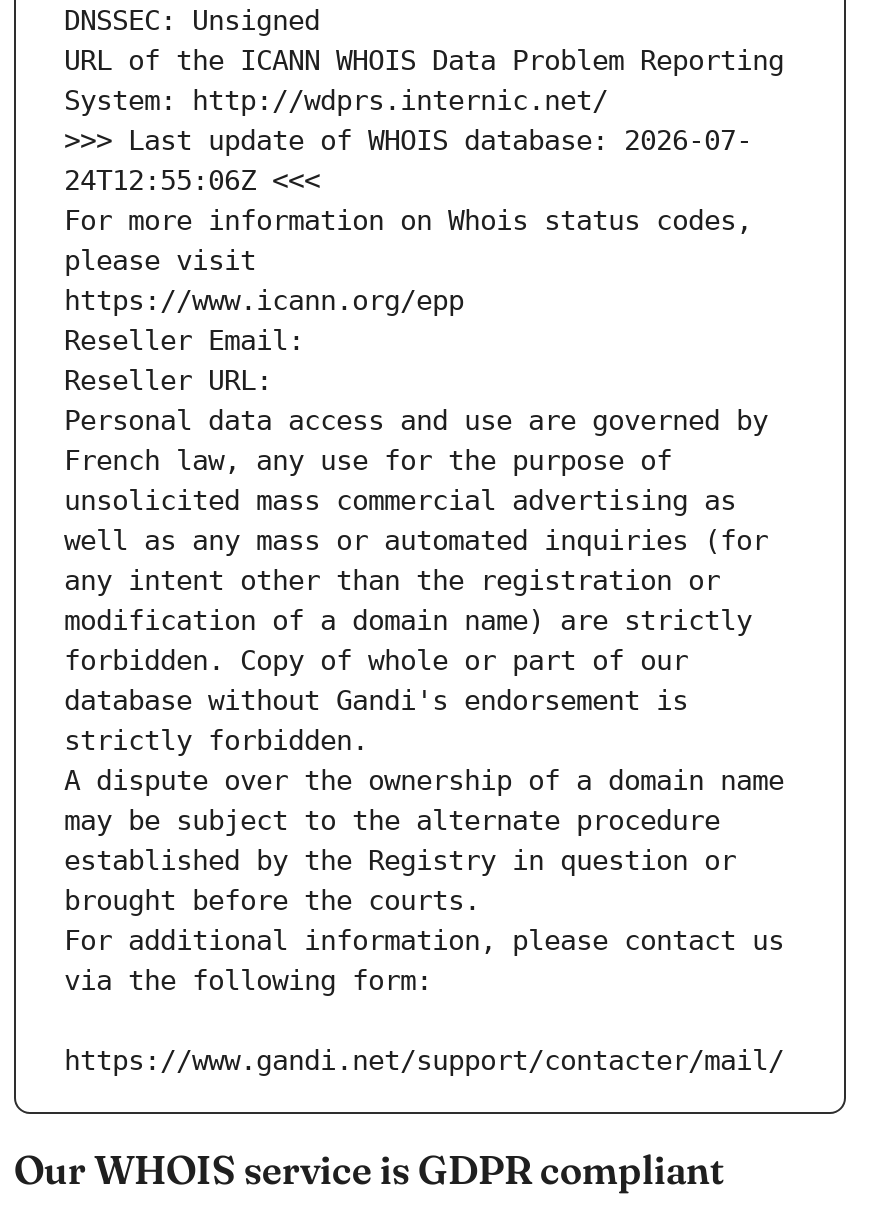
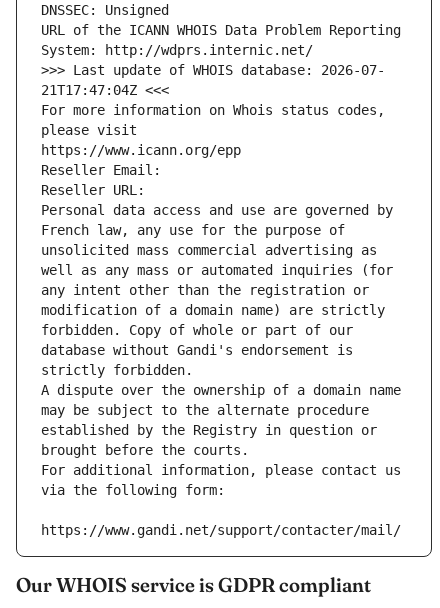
- 24T12:55:06Z <<<
+ 21T17:47:04Z <<<
